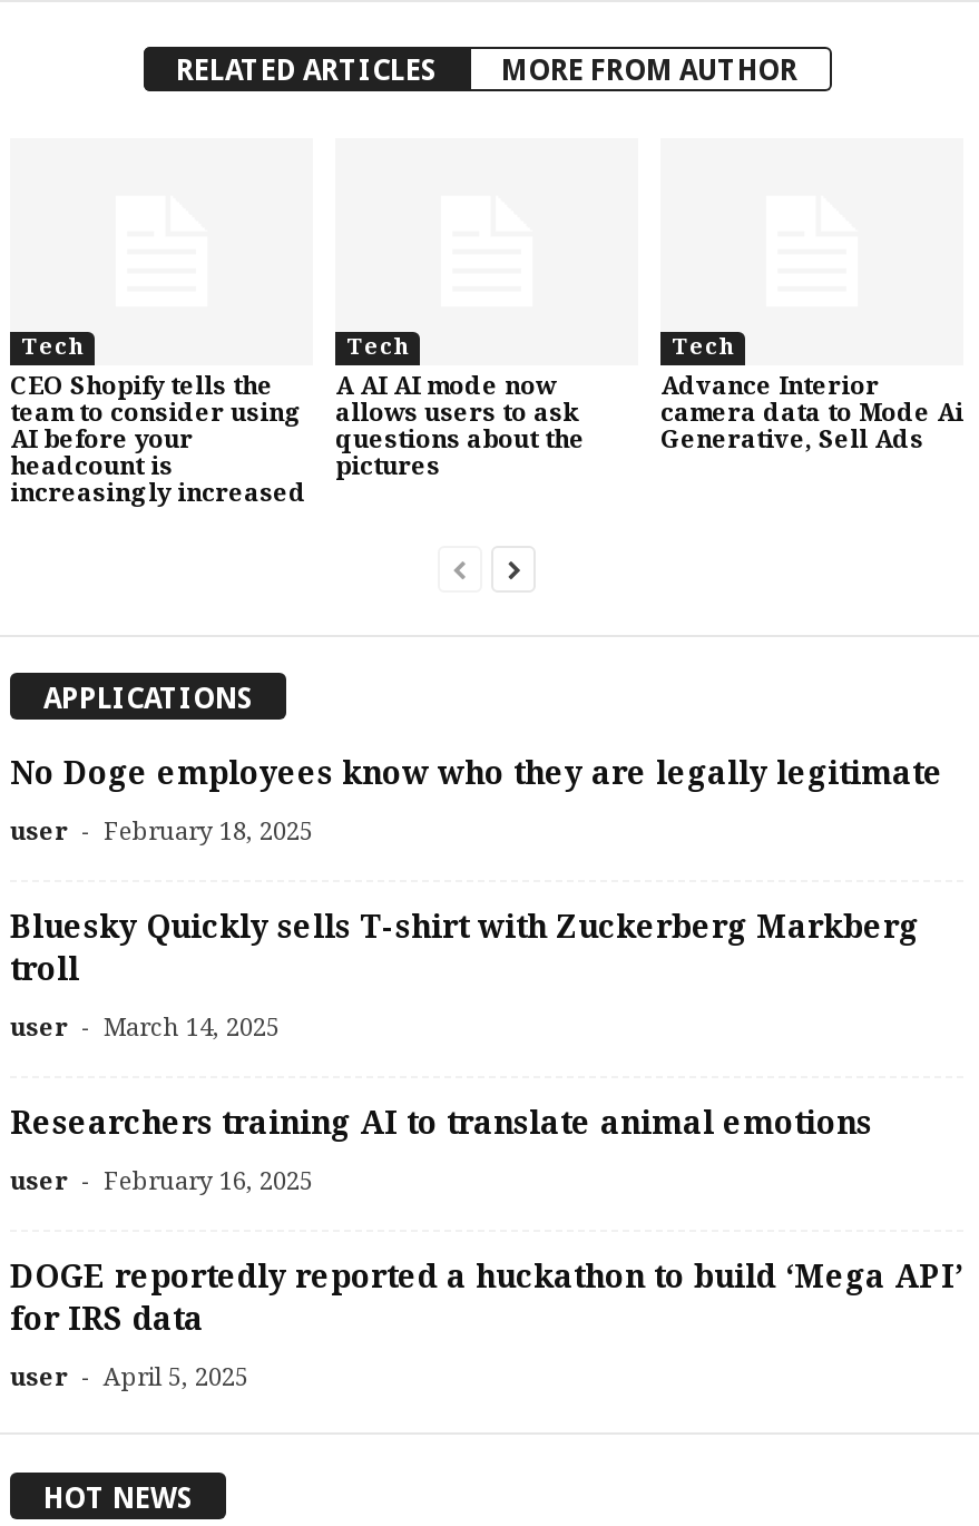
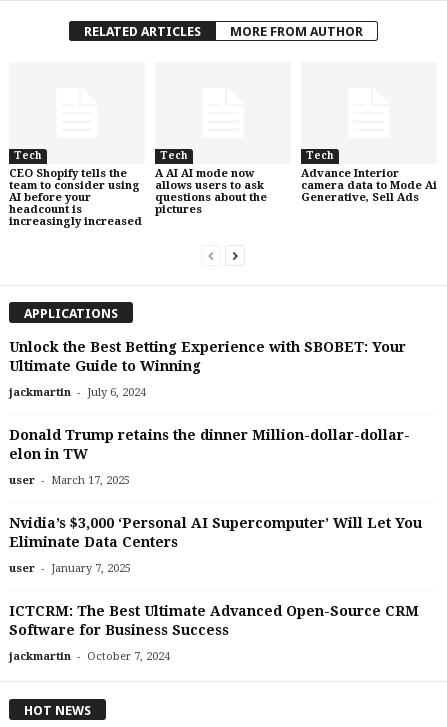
- No Doge employees know who they are legally legitimate
+ Unlock the Best Betting Experience with SBOBET: Your
+ Ultimate Guide to Winning

- user - February 18, 2025
+ jackmartin - July 6, 2024

- Bluesky Quickly sells T-shirt with Zuckerberg Markberg
- troll
+ Donald Trump retains the dinner Million-dollar-dollar-
+ elon in TW

- user - March 14, 2025
+ user - March 17, 2025

- Researchers training AI to translate animal emotions
+ Nvidia’s $3,000 ‘Personal AI Supercomputer’ Will Let You
+ Eliminate Data Centers

- user - February 16, 2025
+ user - January 7, 2025

- DOGE reportedly reported a huckathon to build ‘Mega API’
- for IRS data
+ ICTCRM: The Best Ultimate Advanced Open-Source CRM
+ Software for Business Success

- user - April 5, 2025
+ jackmartin - October 7, 2024
